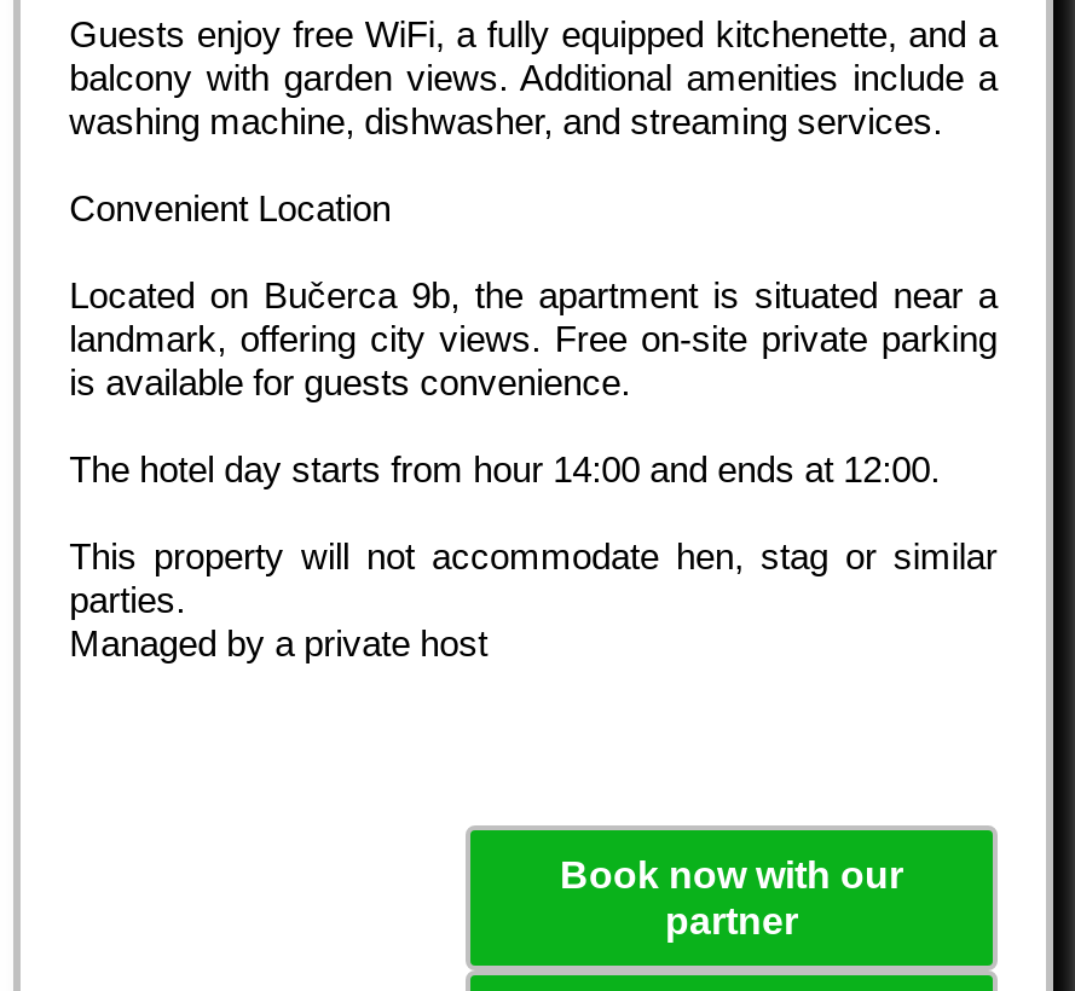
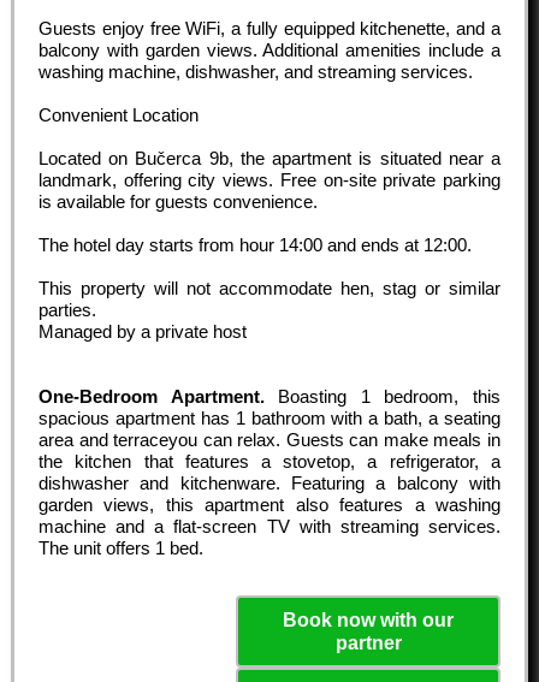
+ One-Bedroom Apartment. Boasting 1 bedroom, this
+ spacious apartment has 1 bathroom with a bath, a seating
+ area and terraceyou can relax. Guests can make meals in
+ the kitchen that features a stovetop, a refrigerator, a
+ dishwasher and kitchenware. Featuring a balcony with
+ garden views, this apartment also features a washing
+ machine and a flat-screen TV with streaming services.
+ The unit offers 1 bed.
